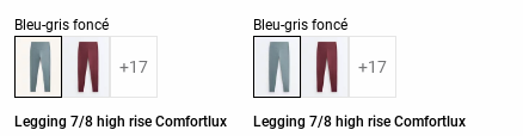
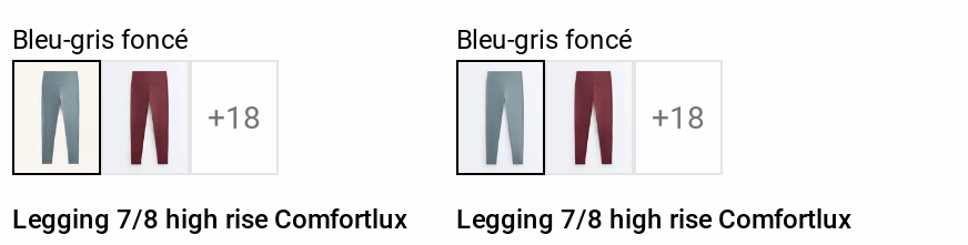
- +17
+ +18

- +17
+ +18
